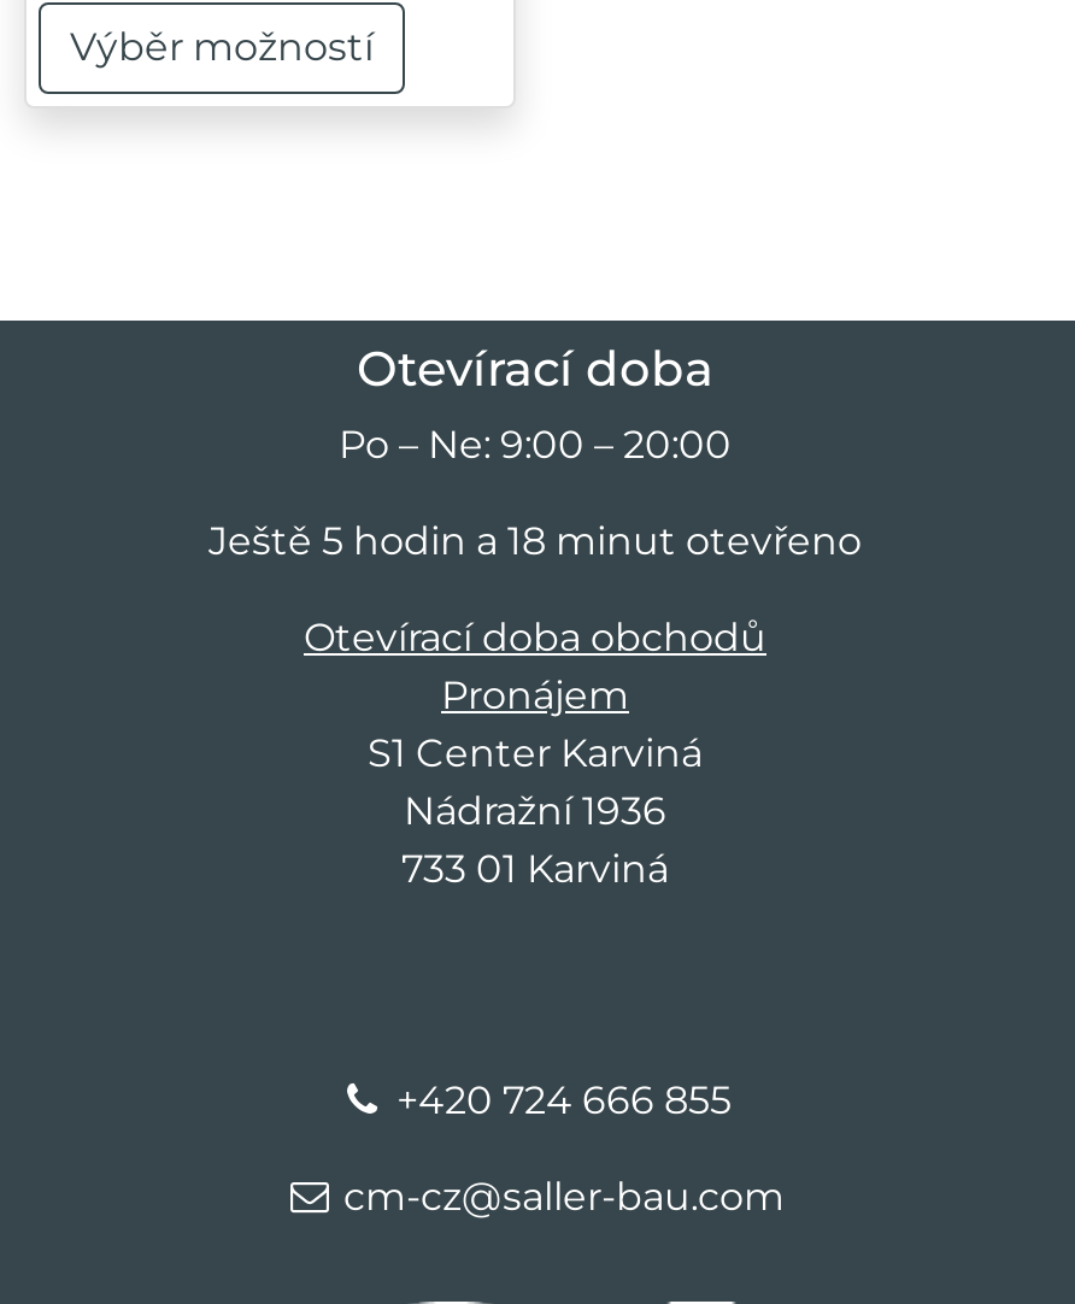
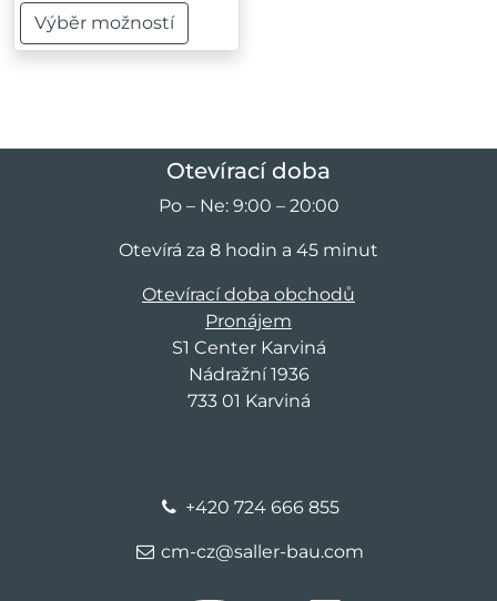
- Ještě 5 hodin a 18 minut otevřeno
+ Otevírá za 8 hodin a 45 minut
